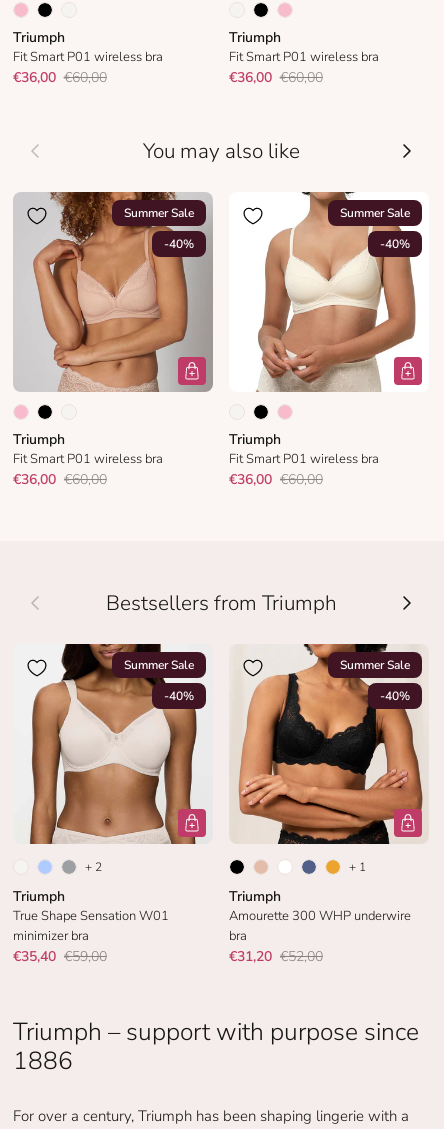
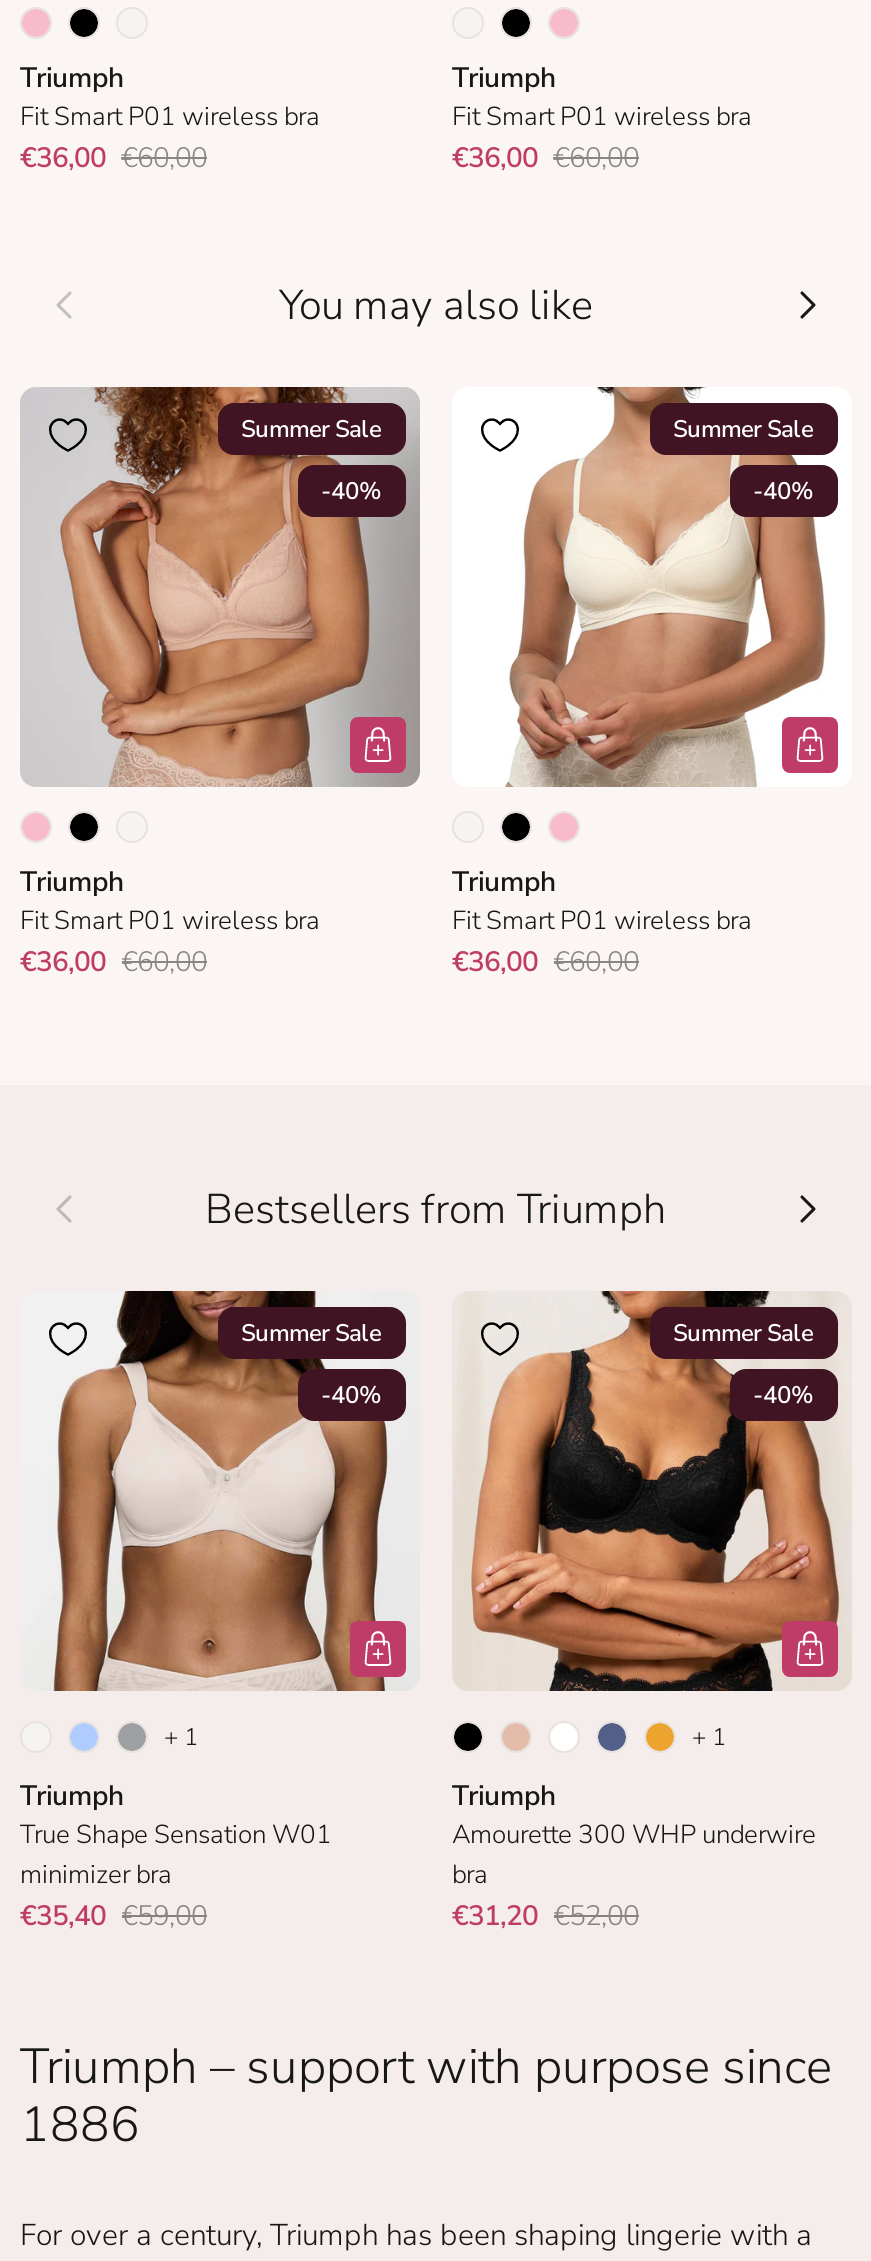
- + 2
+ + 1
